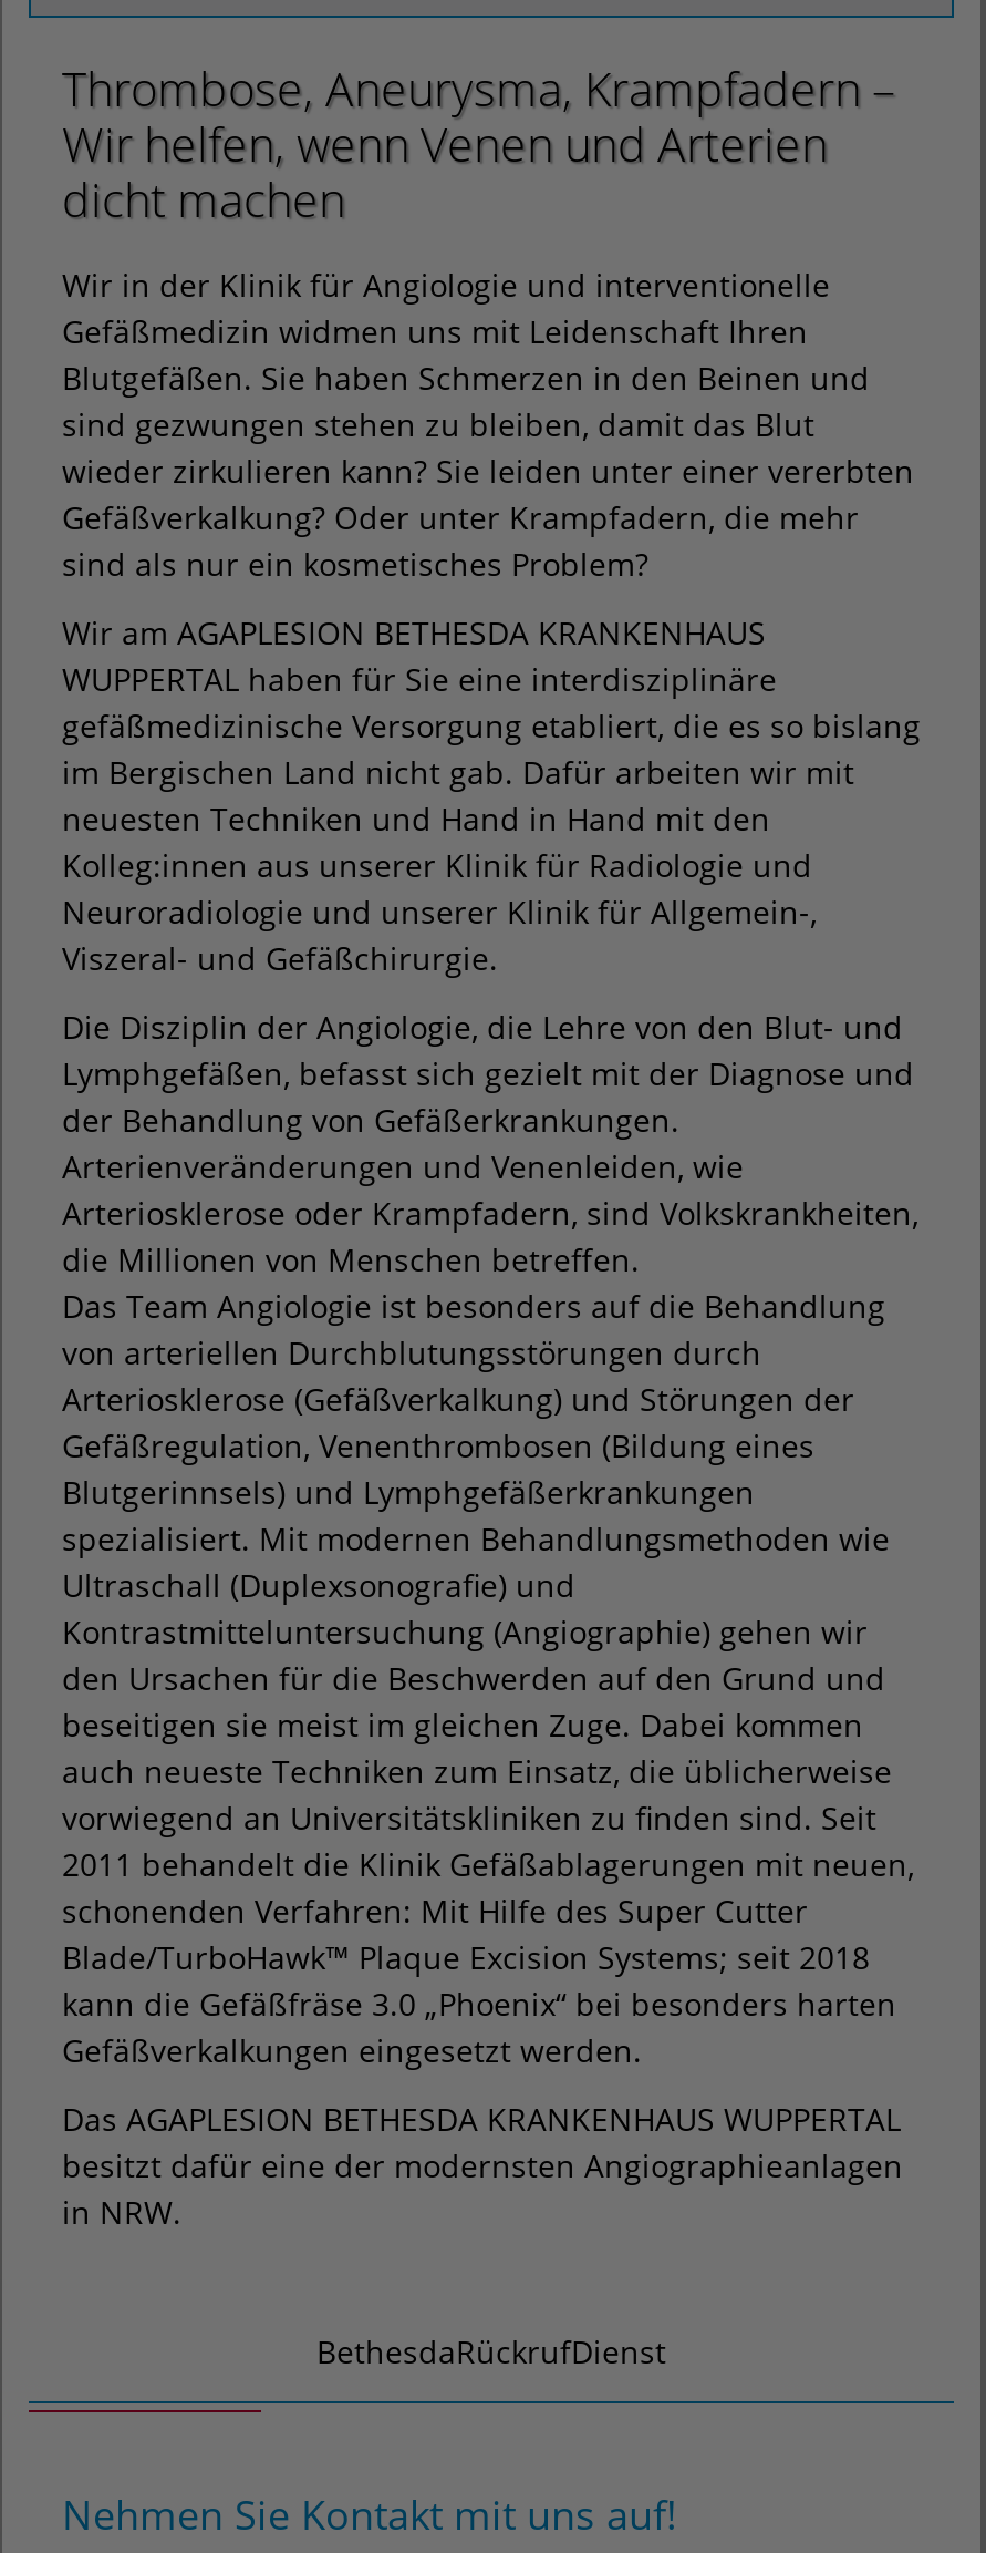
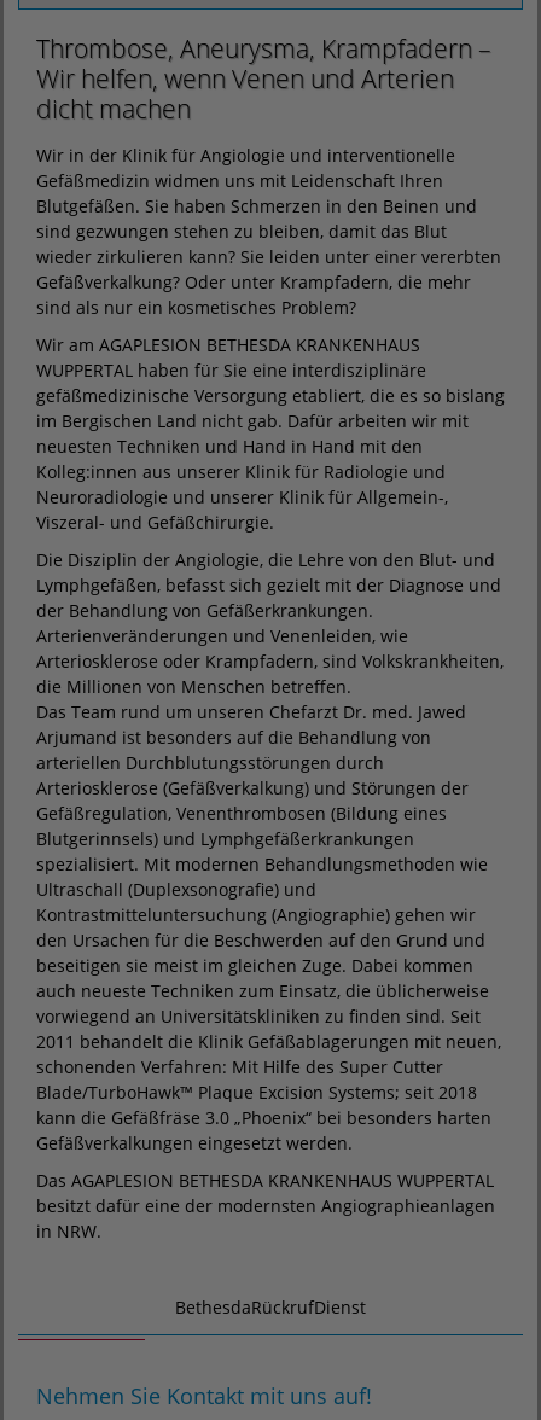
- Das Team Angiologie ist besonders auf die Behandlung
- von arteriellen Durchblutungsstörungen durch
+ Das Team rund um unseren Chefarzt Dr. med. Jawed
+ Arjumand ist besonders auf die Behandlung von
+ arteriellen Durchblutungsstörungen durch
